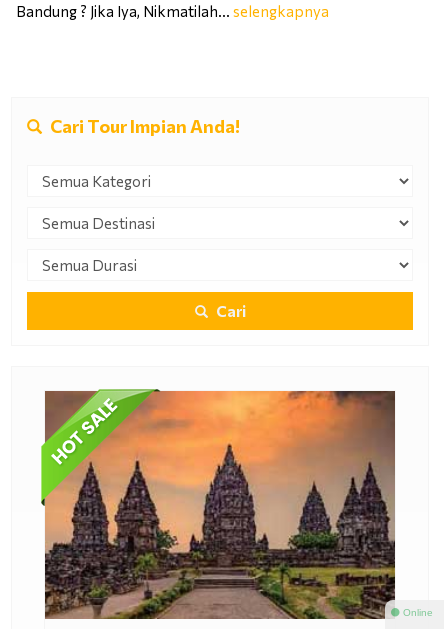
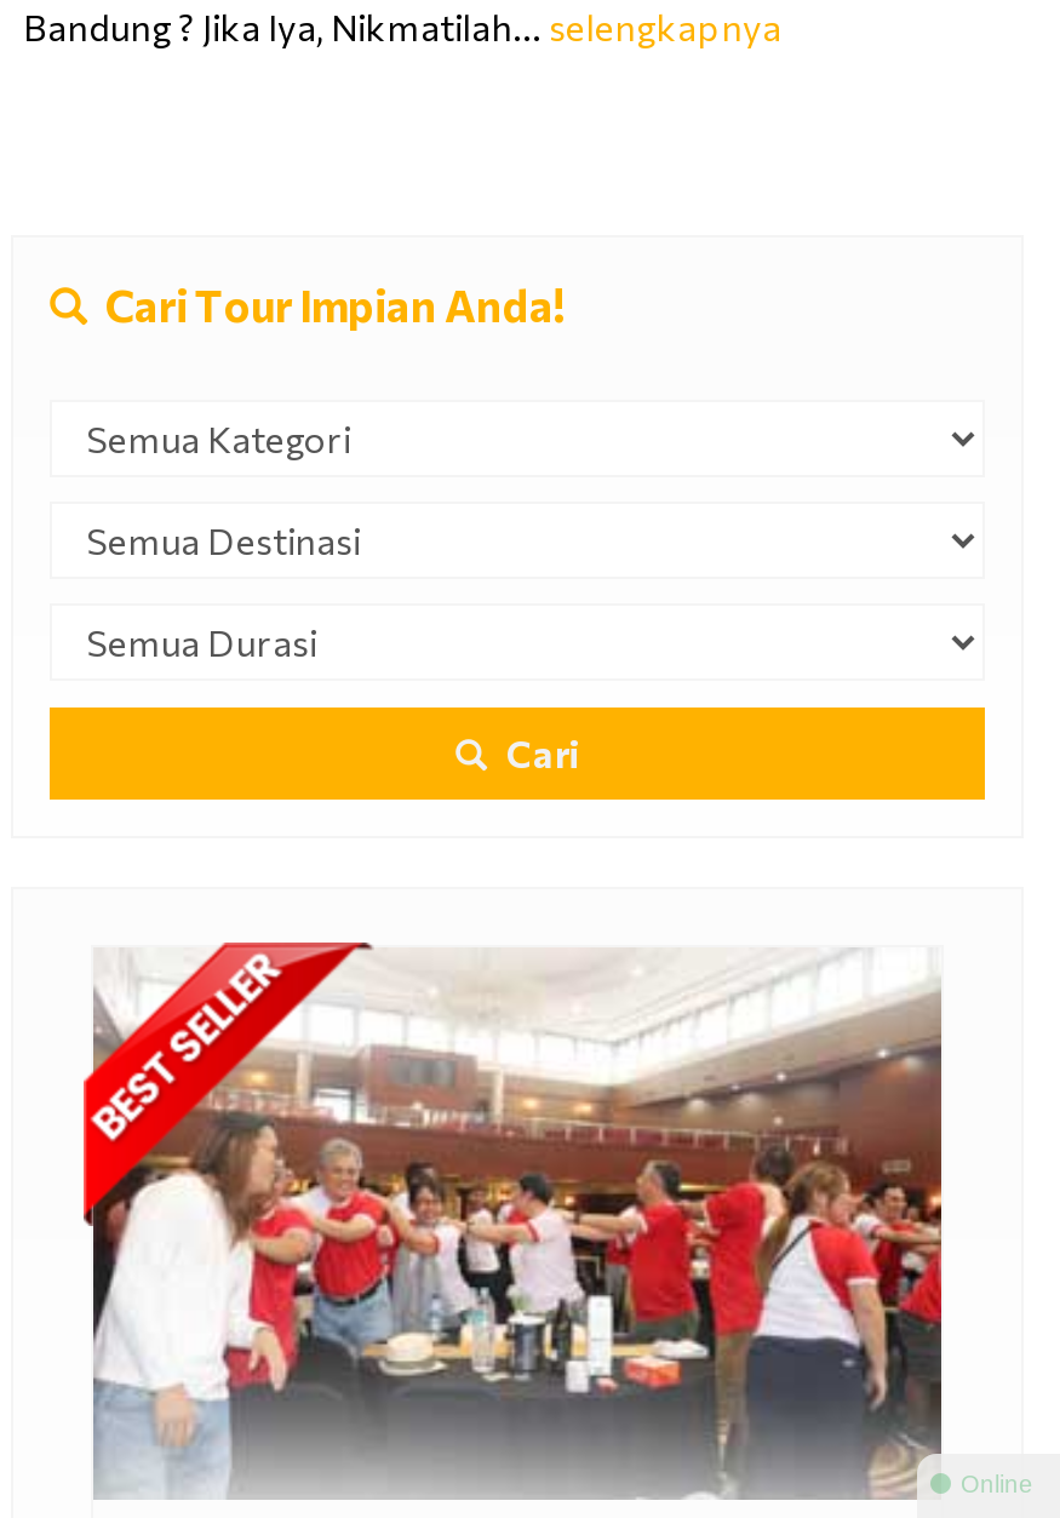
- [image]
+ [image]
